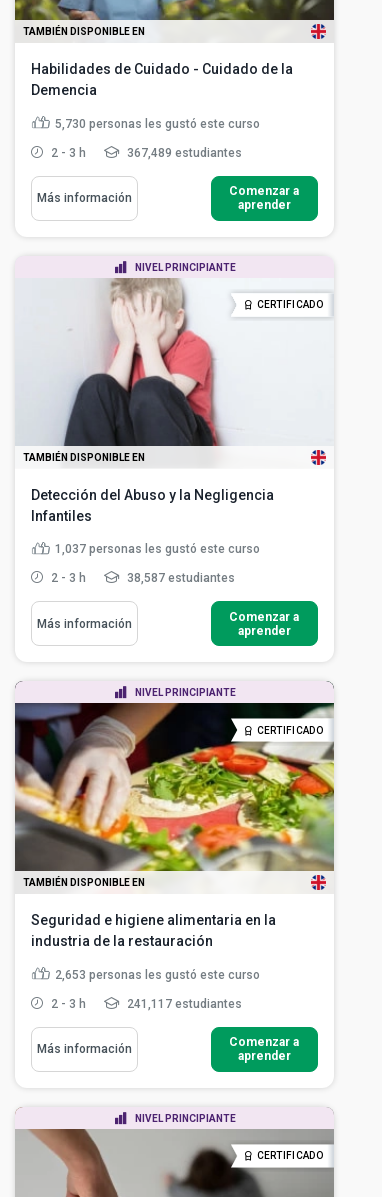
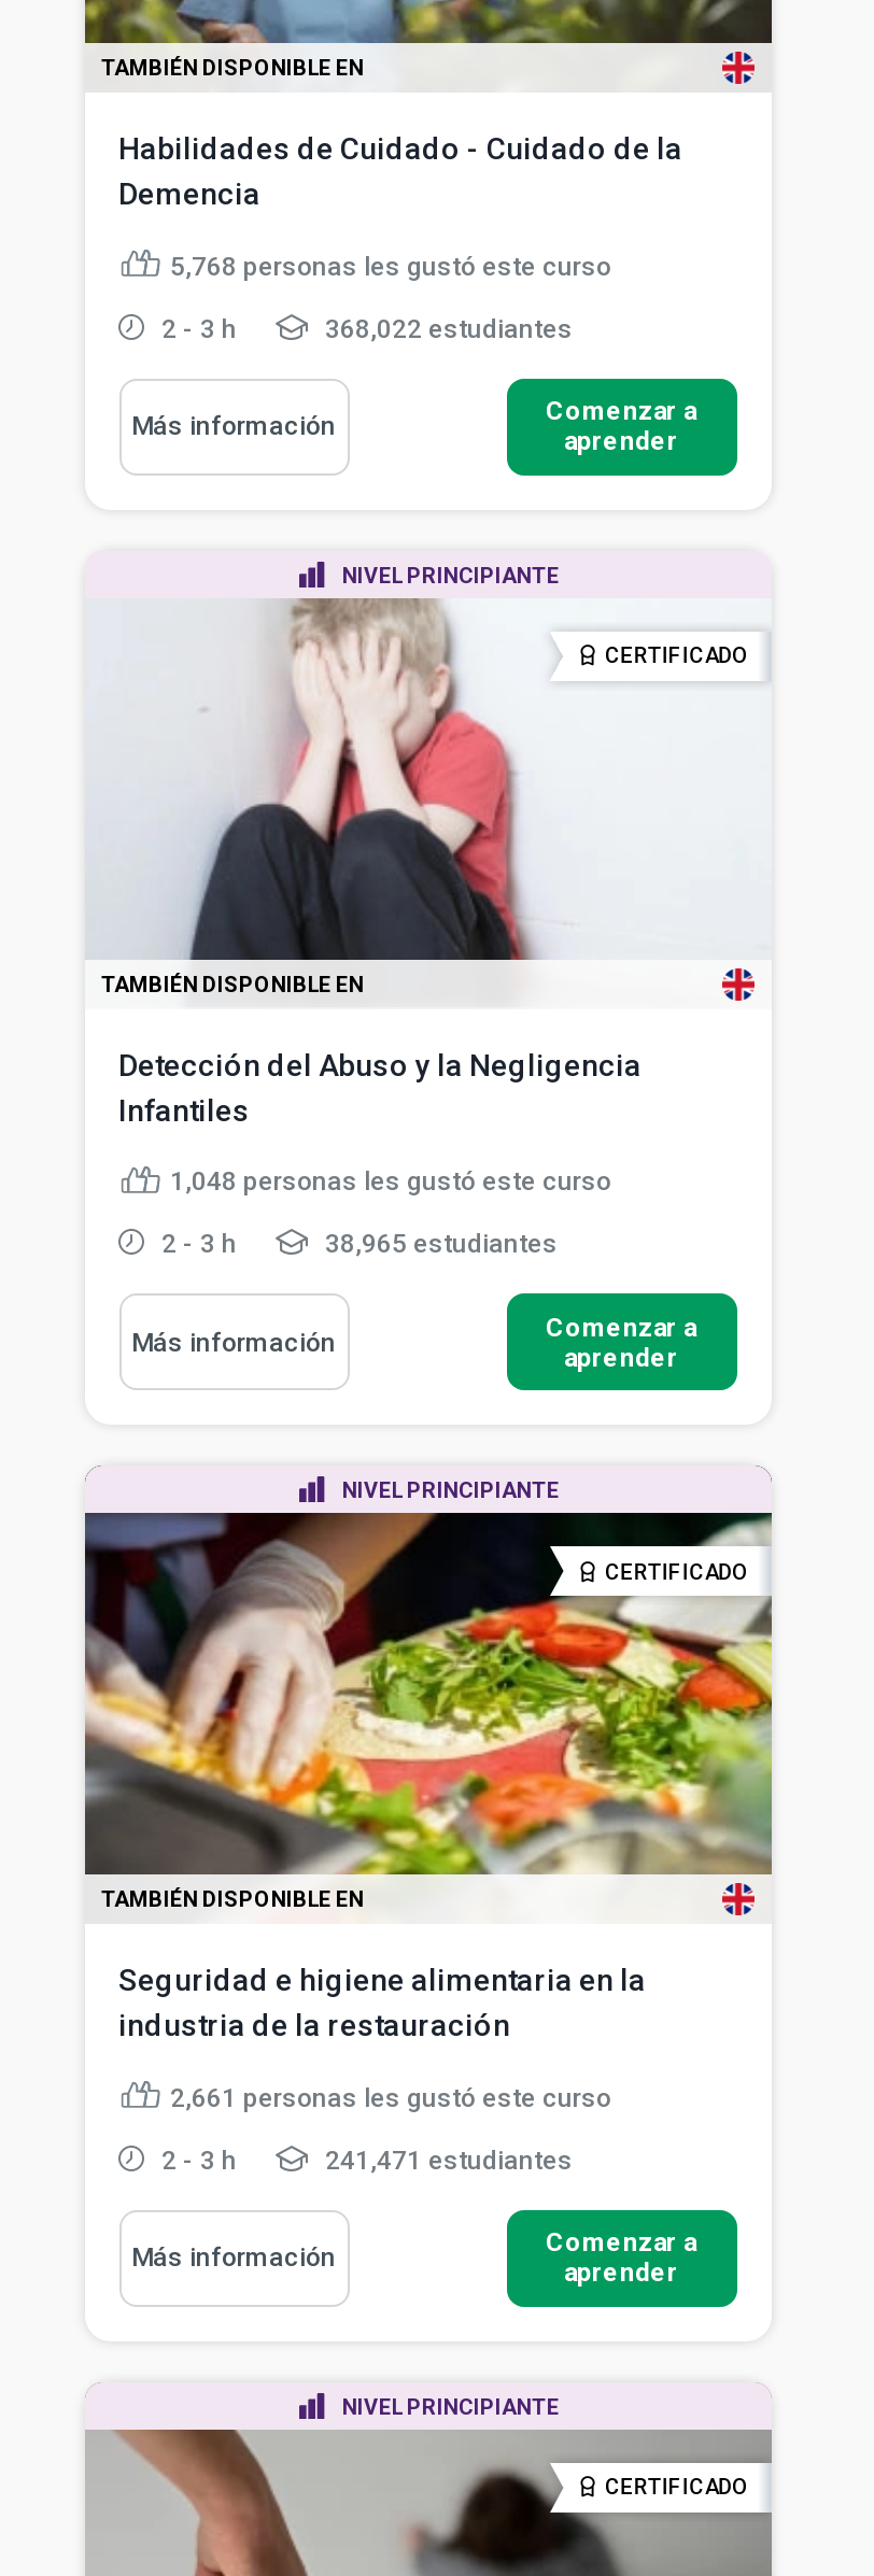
- 5,730 personas les gustó este curso
+ 5,768 personas les gustó este curso

- 367,489 estudiantes
+ 368,022 estudiantes

- 1,037 personas les gustó este curso
+ 1,048 personas les gustó este curso

- 38,587 estudiantes
+ 38,965 estudiantes

- 2,653 personas les gustó este curso
+ 2,661 personas les gustó este curso

- 241,117 estudiantes
+ 241,471 estudiantes
